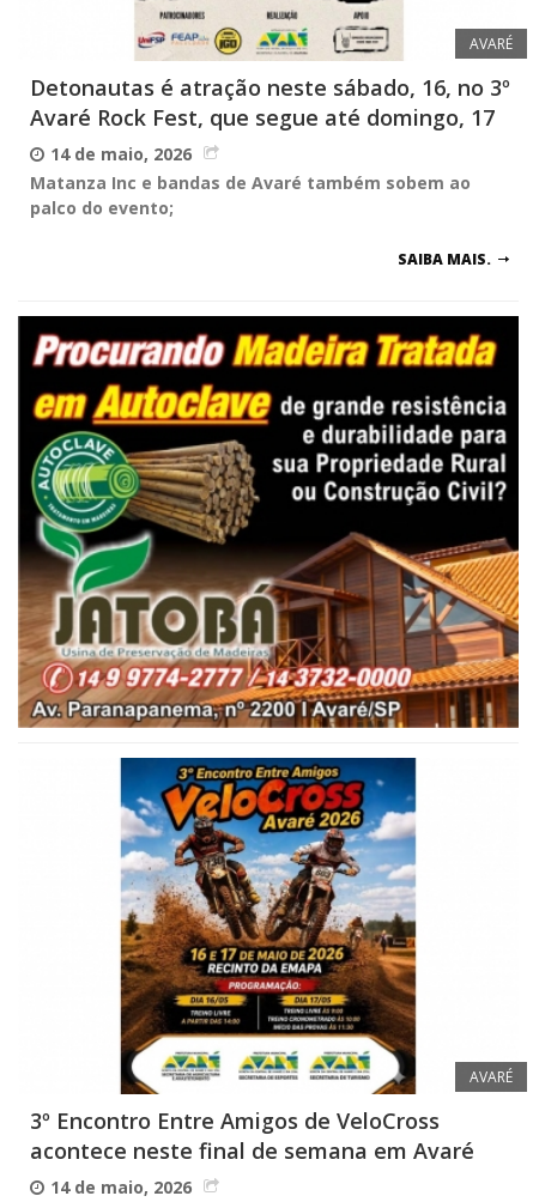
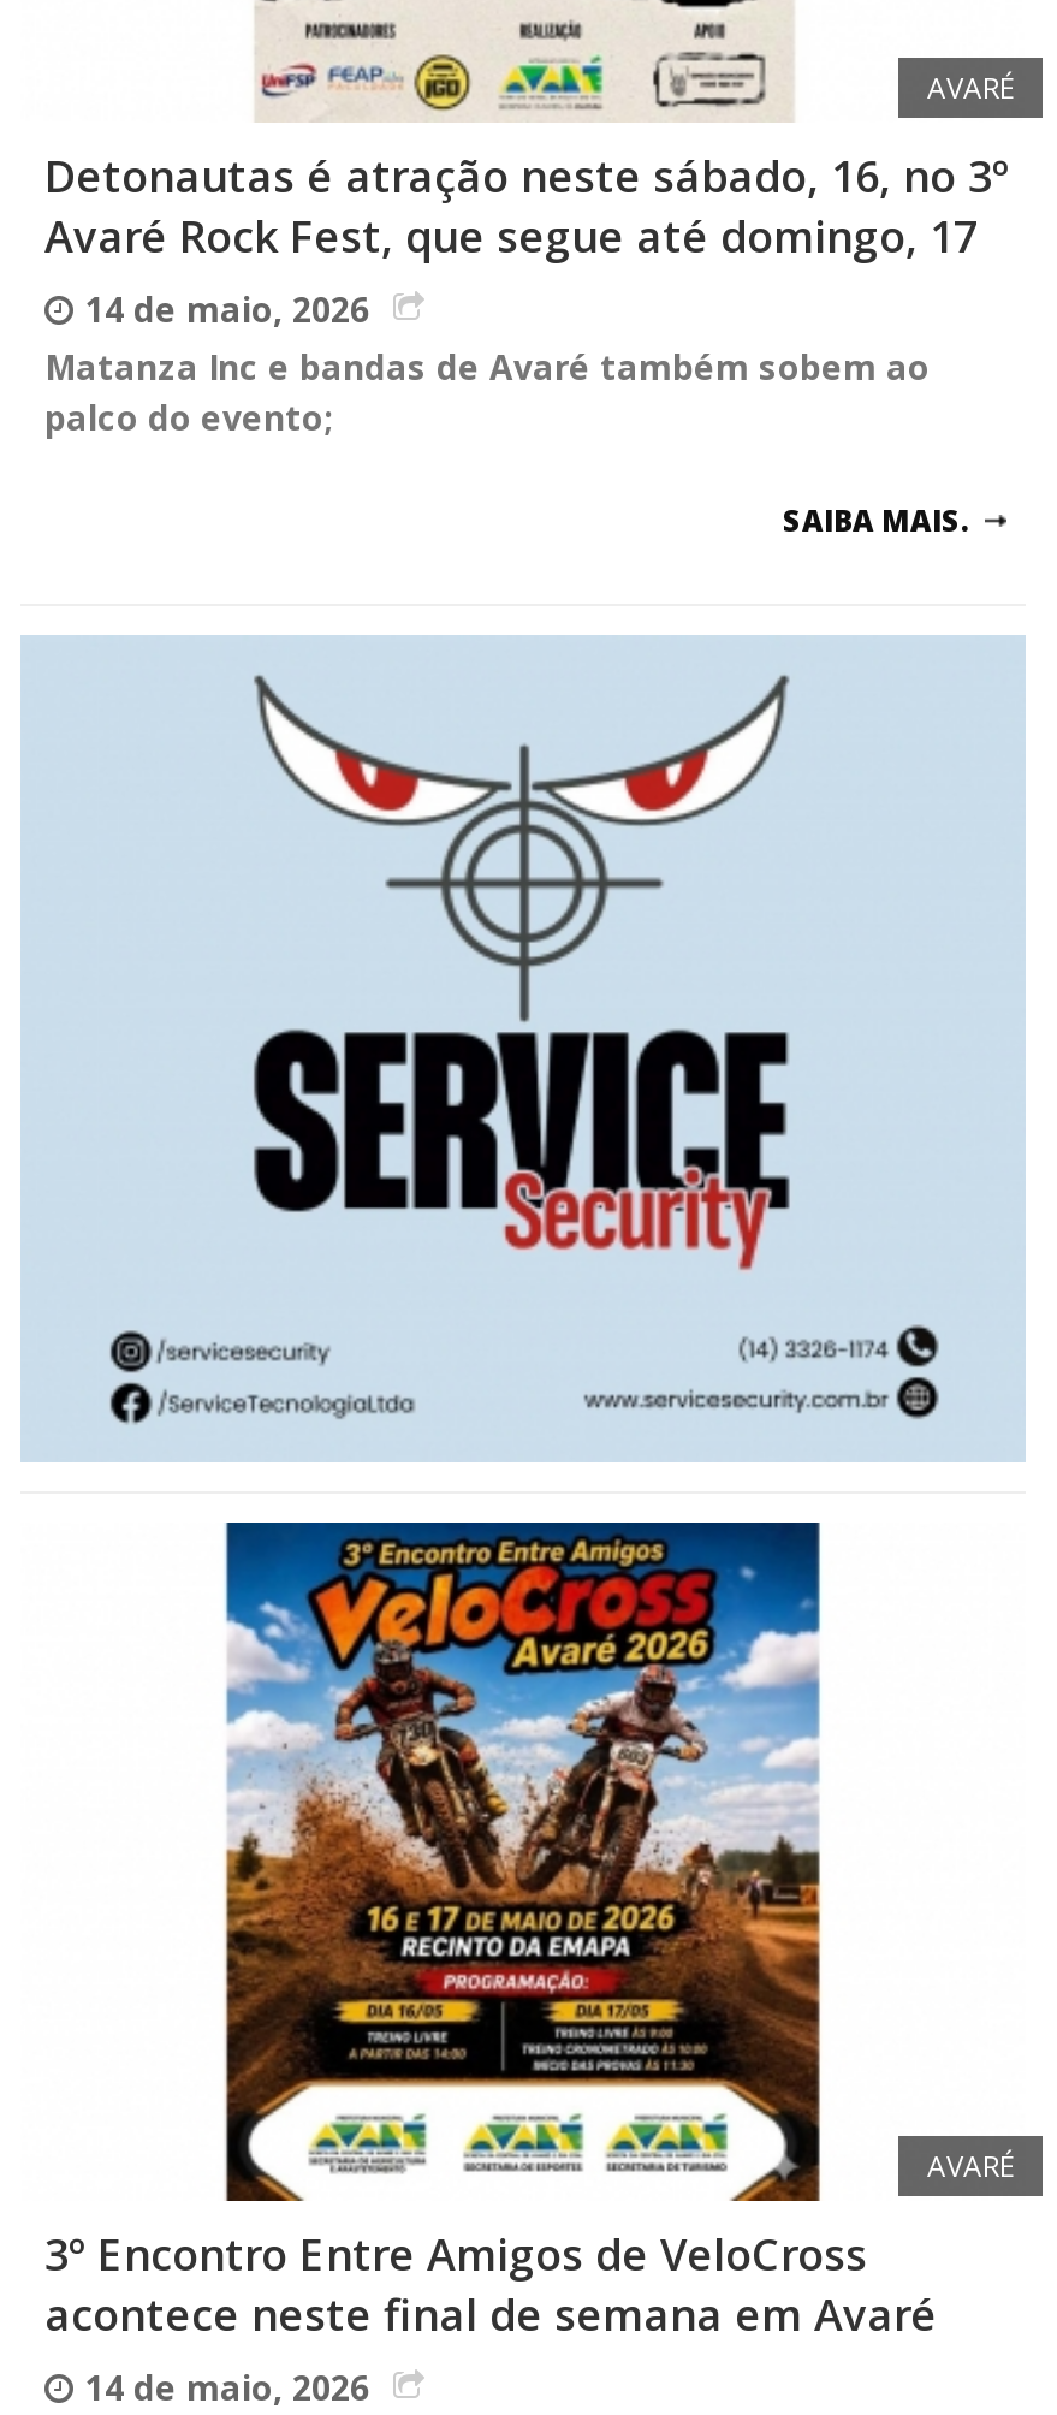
- [image]
+ [image]
